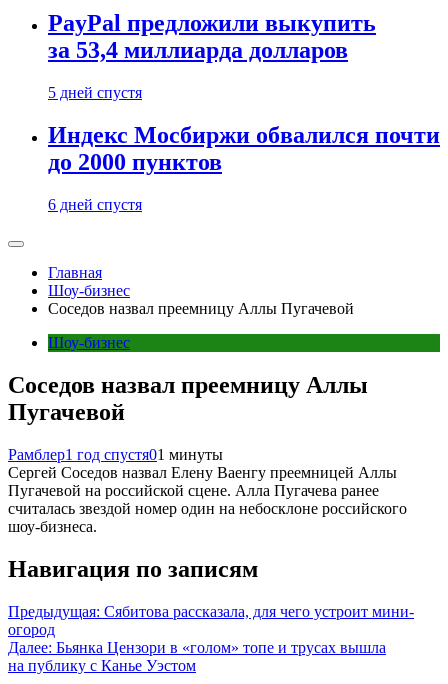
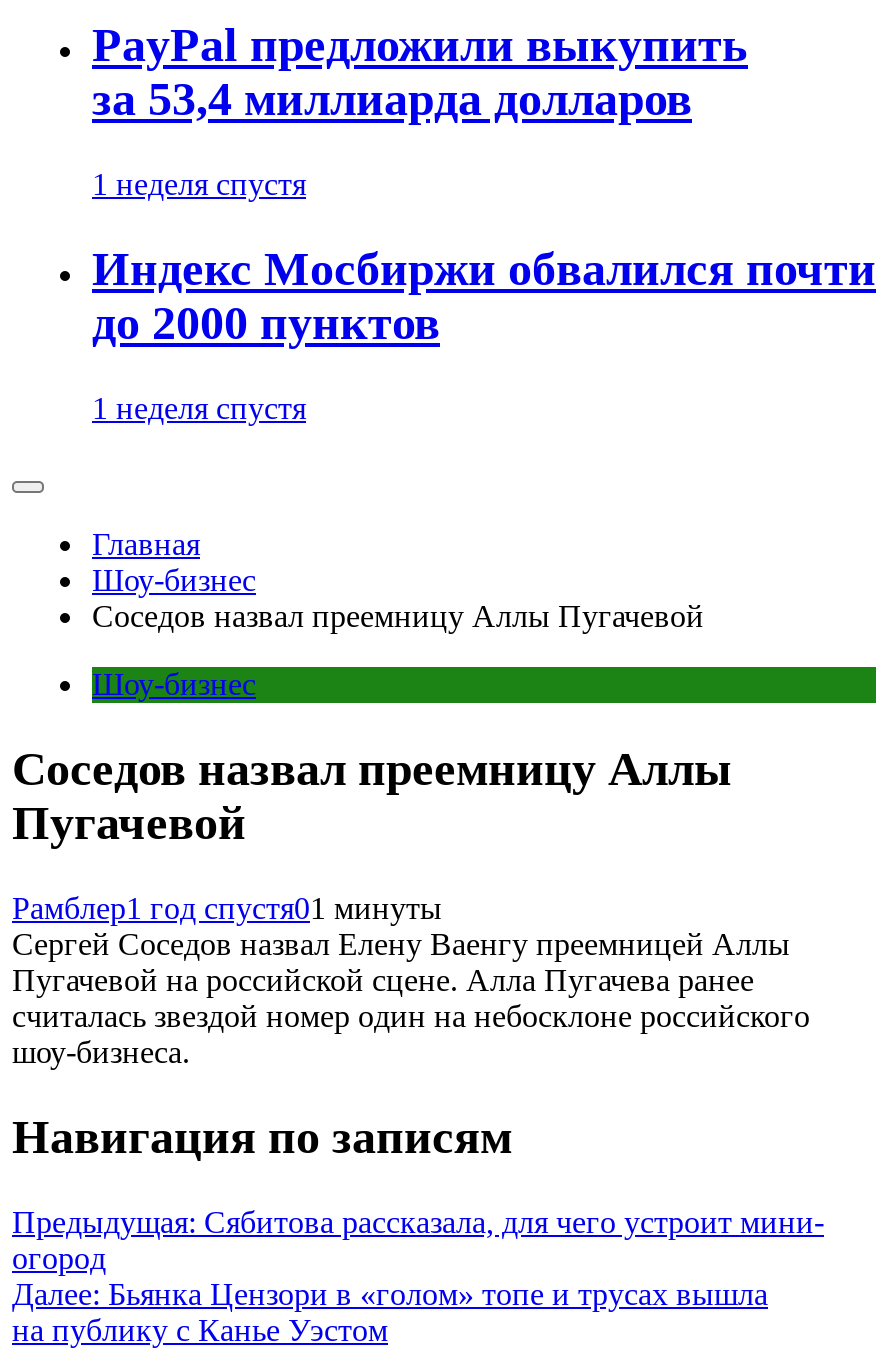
- 5 дней спустя
+ 1 неделя спустя

- 6 дней спустя
+ 1 неделя спустя
